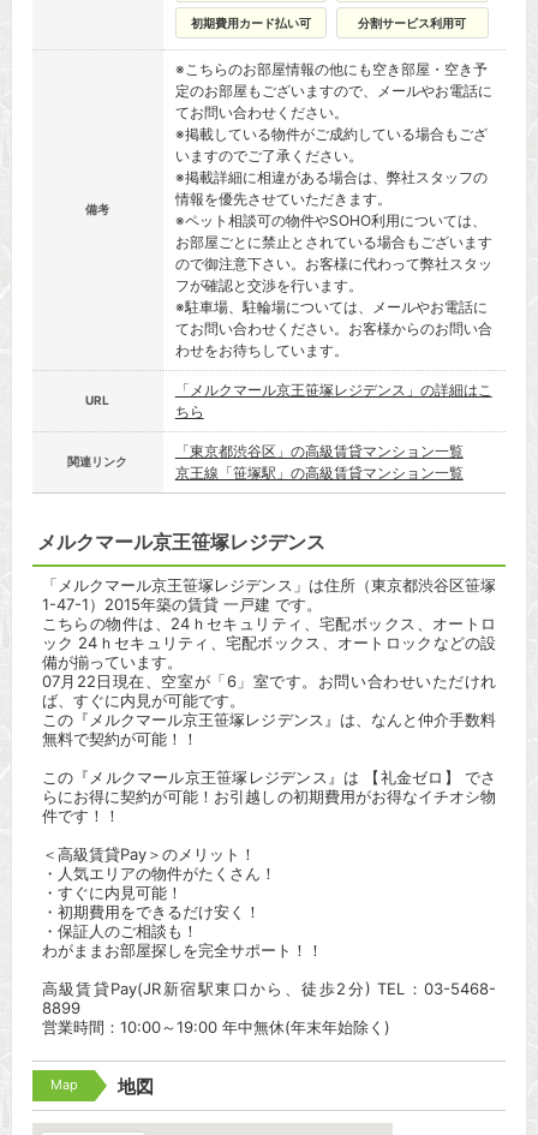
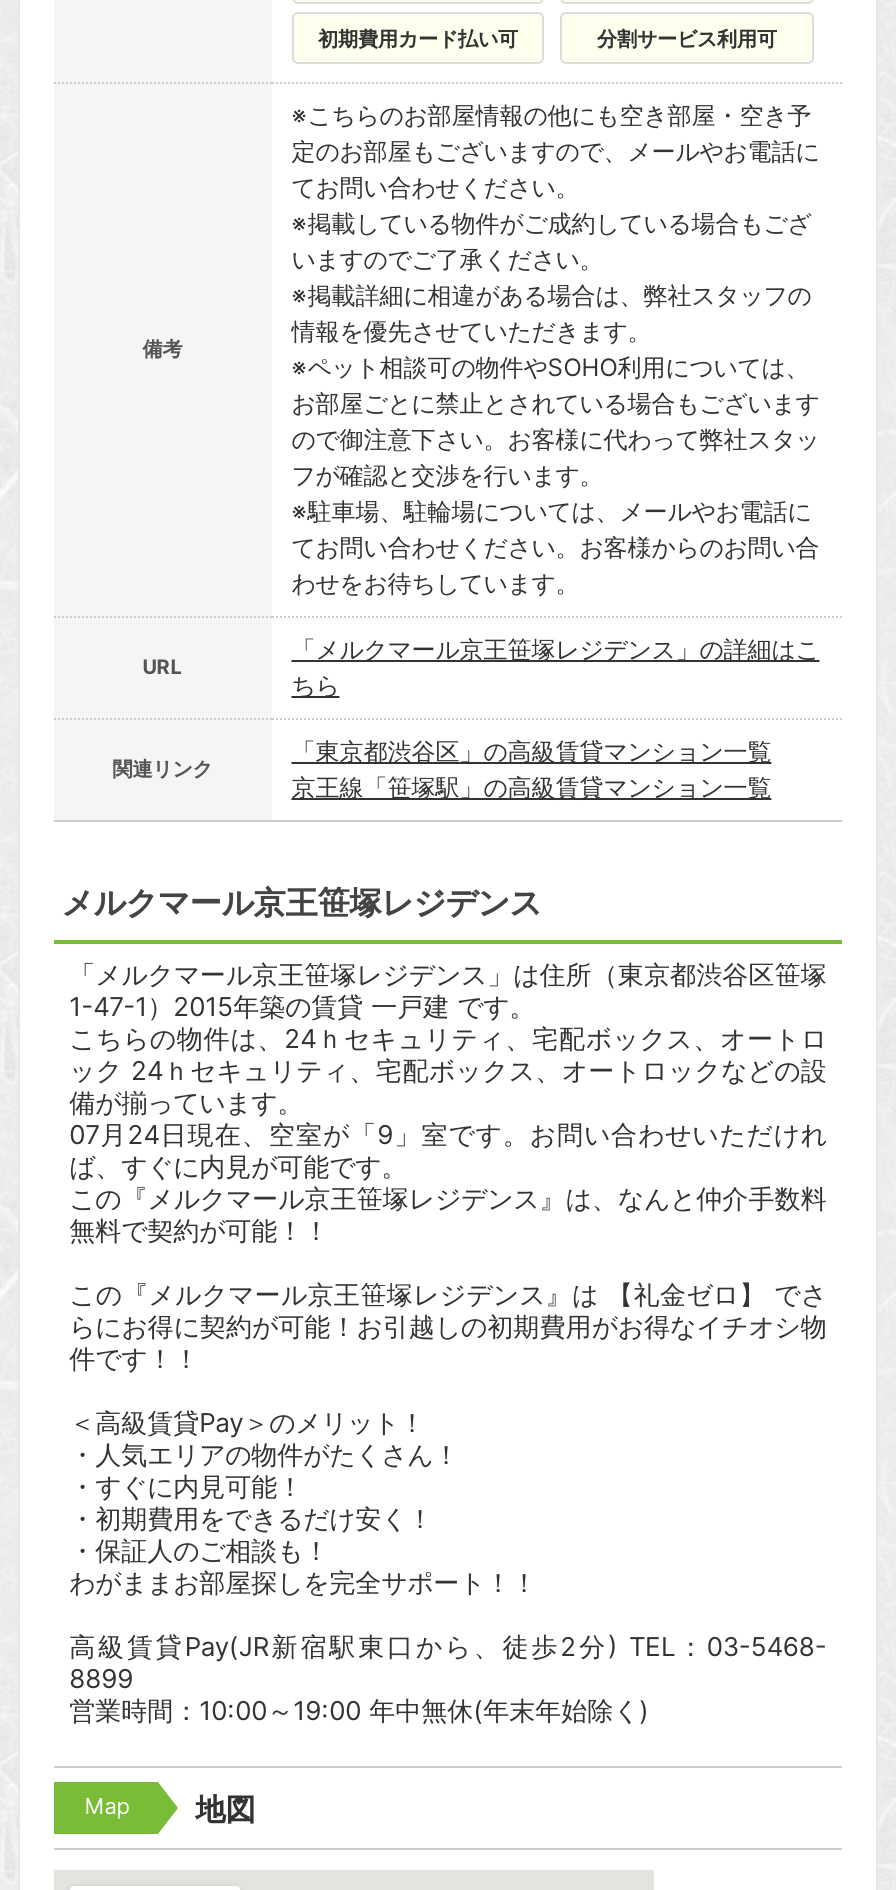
- 07月22日現在、空室が「6」室です。お問い合わせいただけれ
+ 07月24日現在、空室が「9」室です。お問い合わせいただけれ
